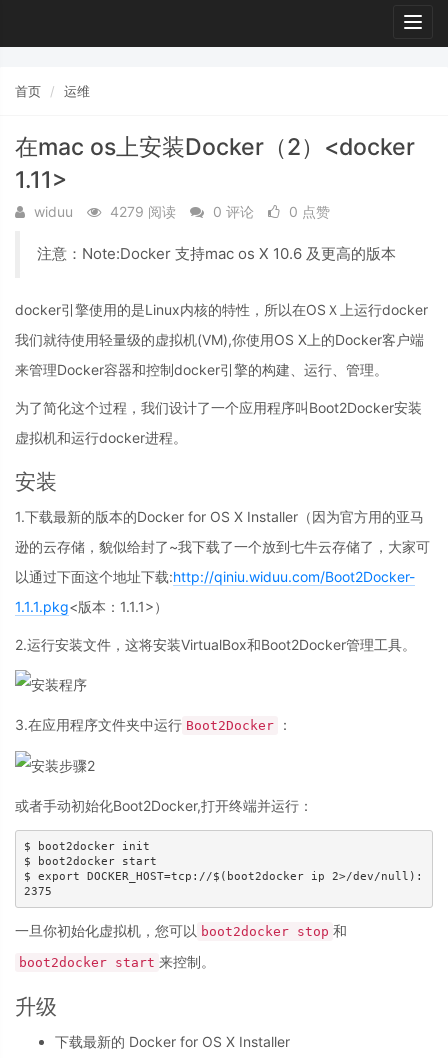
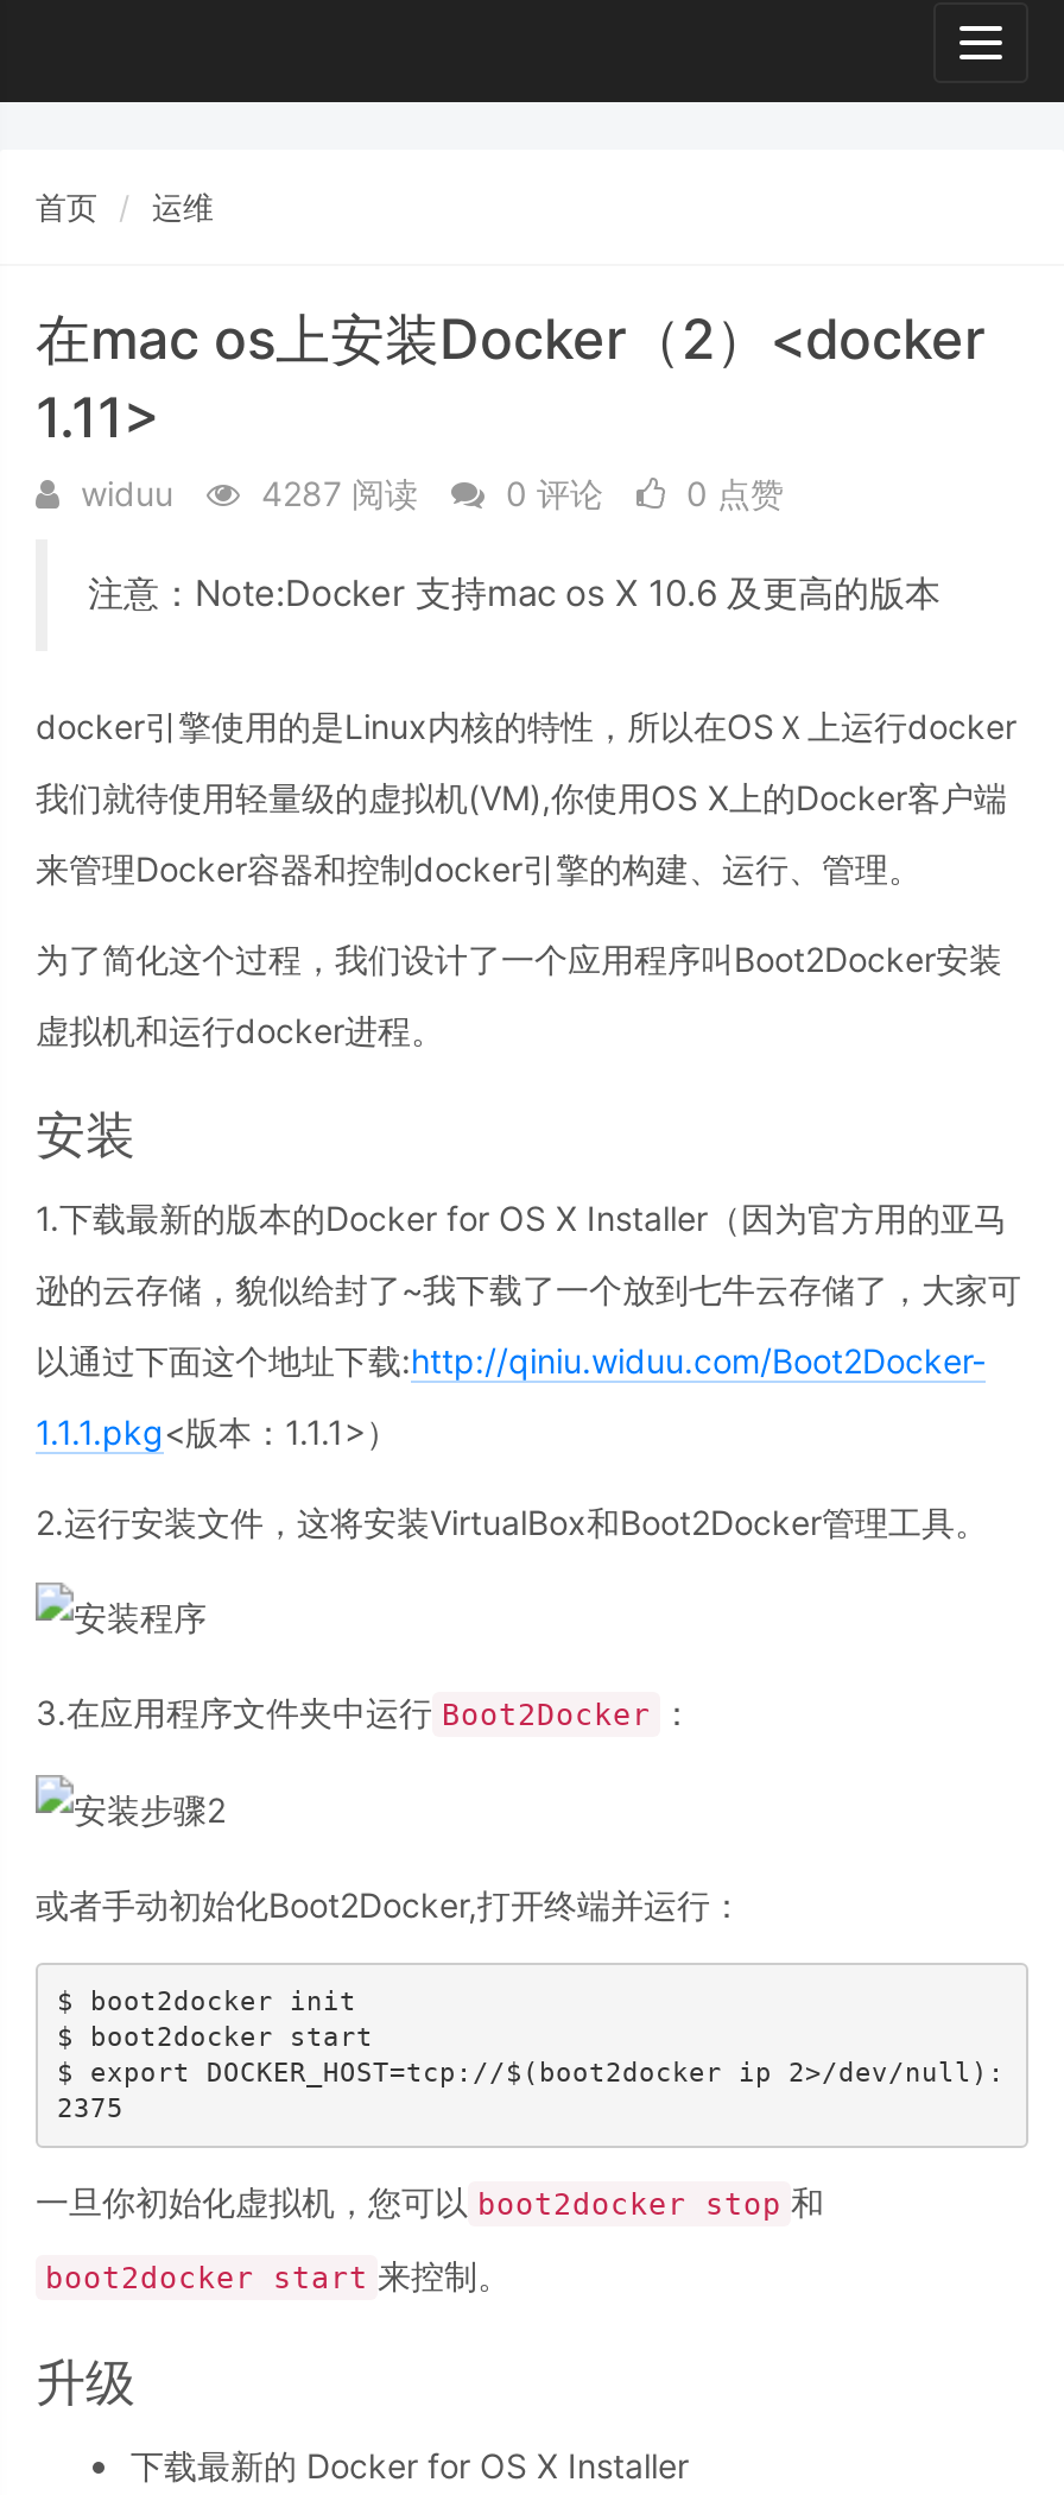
- widuu 4279 阅读 0 评论 0 点赞
+ widuu 4287 阅读 0 评论 0 点赞
